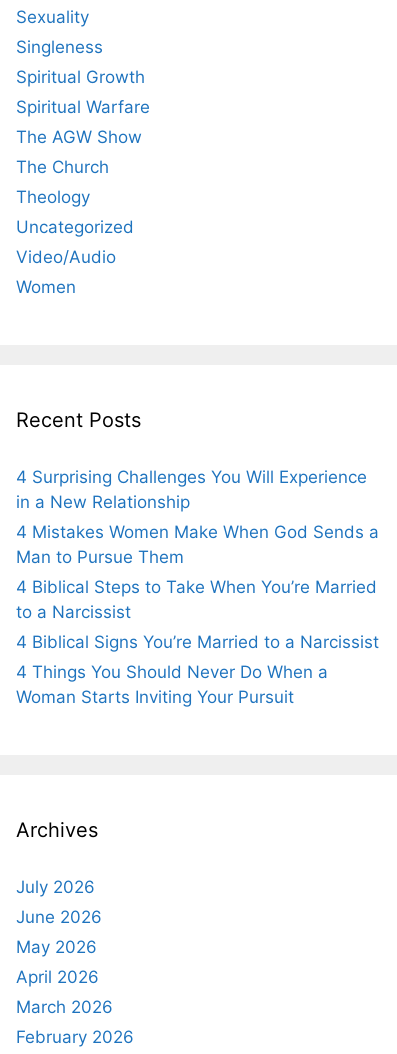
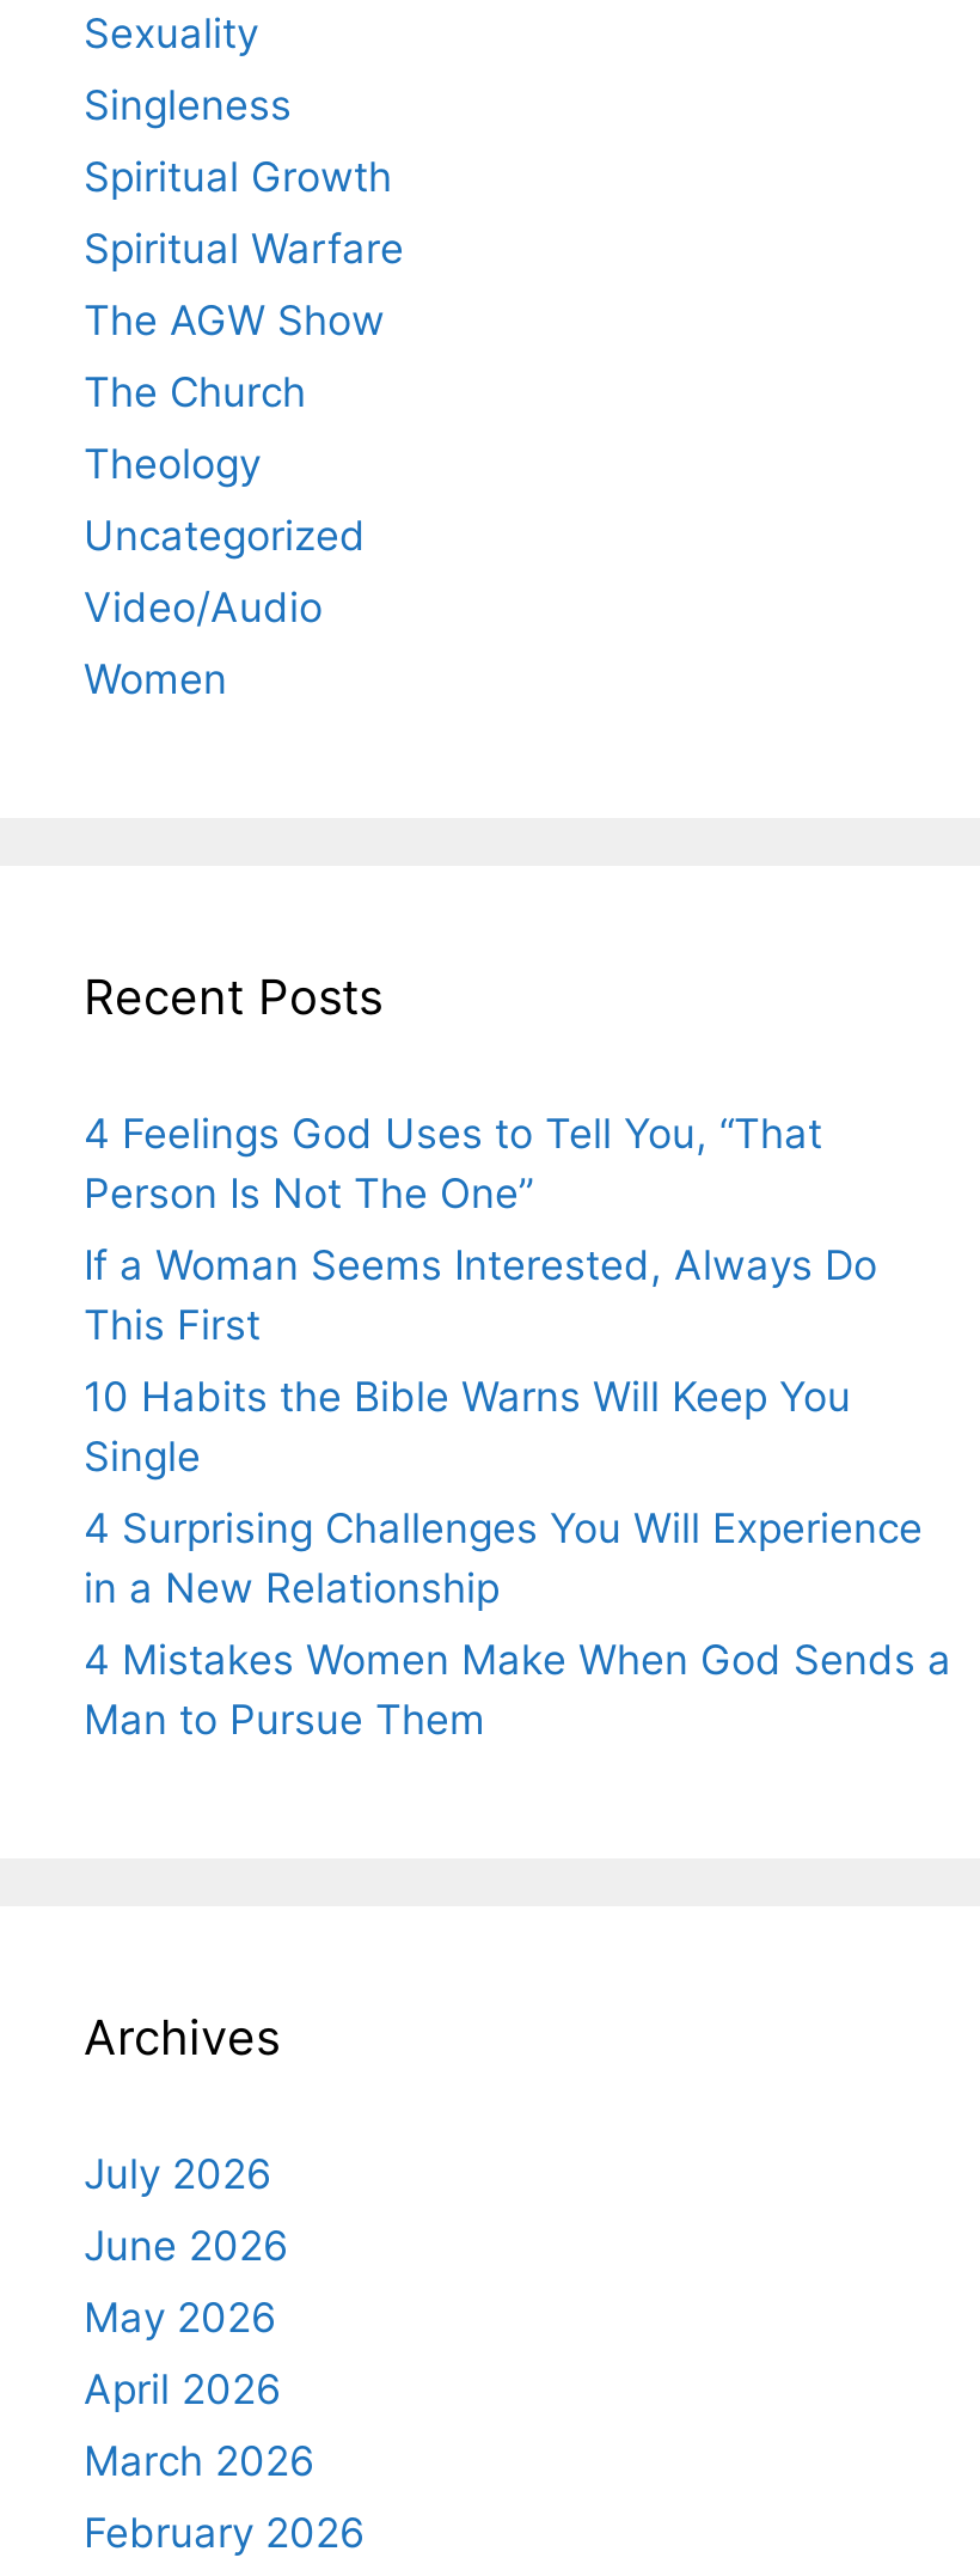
+ 4 Feelings God Uses to Tell You, “That
+ Person Is Not The One”
+ If a Woman Seems Interested, Always Do
+ This First
+ 10 Habits the Bible Warns Will Keep You
+ Single

moved down: 4 Surprising Challenges You Will Experience | in a New Relationship | 4 Mistakes Women Make When God Sends a | Man to Pursue Them

- 4 Biblical Steps to Take When You’re Married
- to a Narcissist
- 4 Biblical Signs You’re Married to a Narcissist
- 4 Things You Should Never Do When a
- Woman Starts Inviting Your Pursuit
